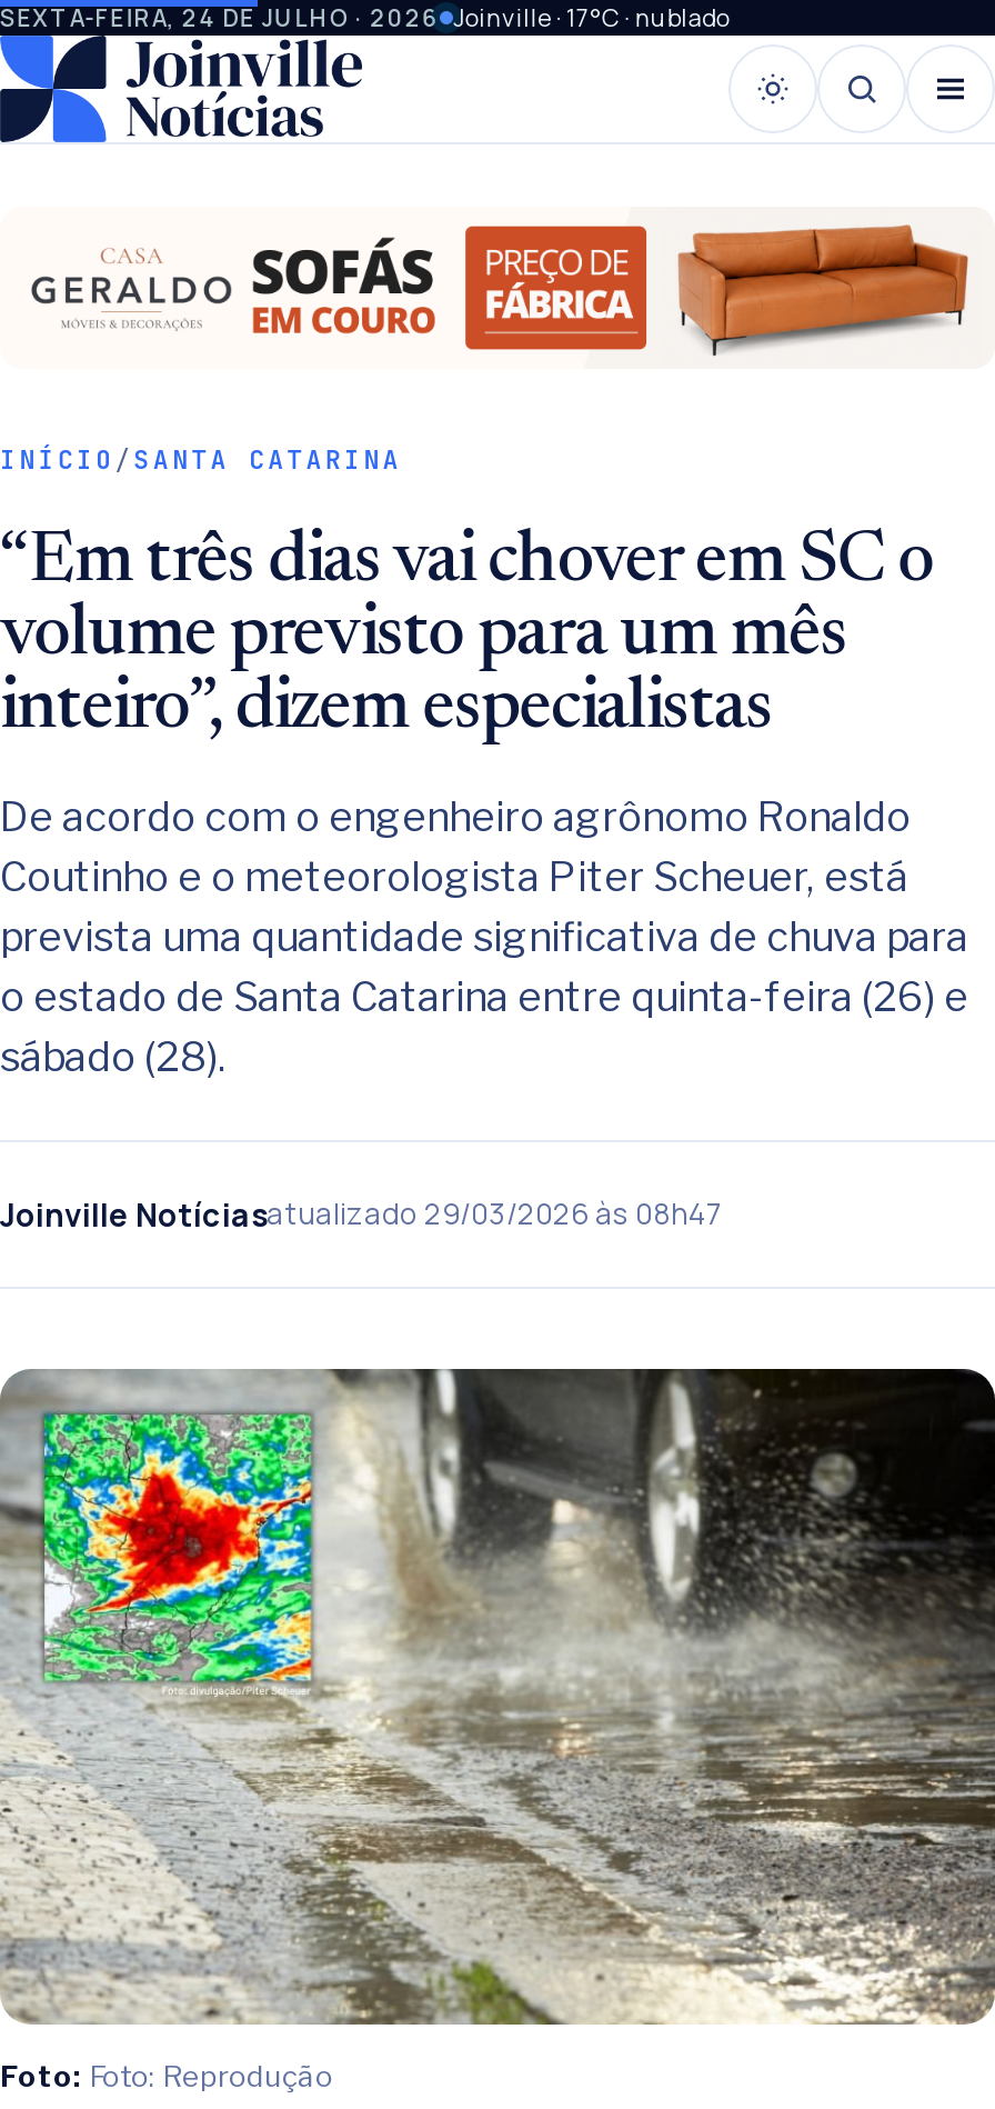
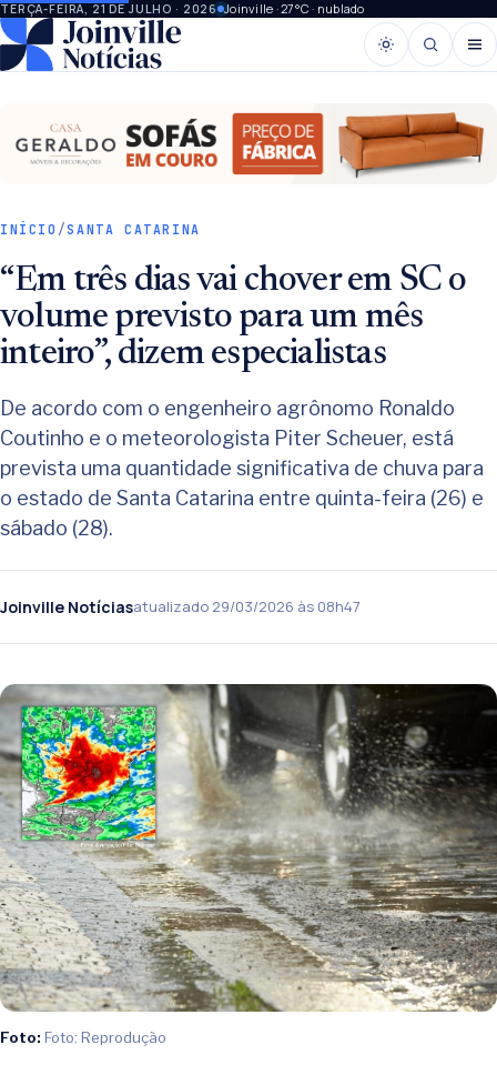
- SEXTA-FEIRA, 24 DE JULHO · 2026 Joinville · 17°C · nublado
+ TERÇA-FEIRA, 21 DE JULHO · 2026 Joinville · 27°C · nublado
